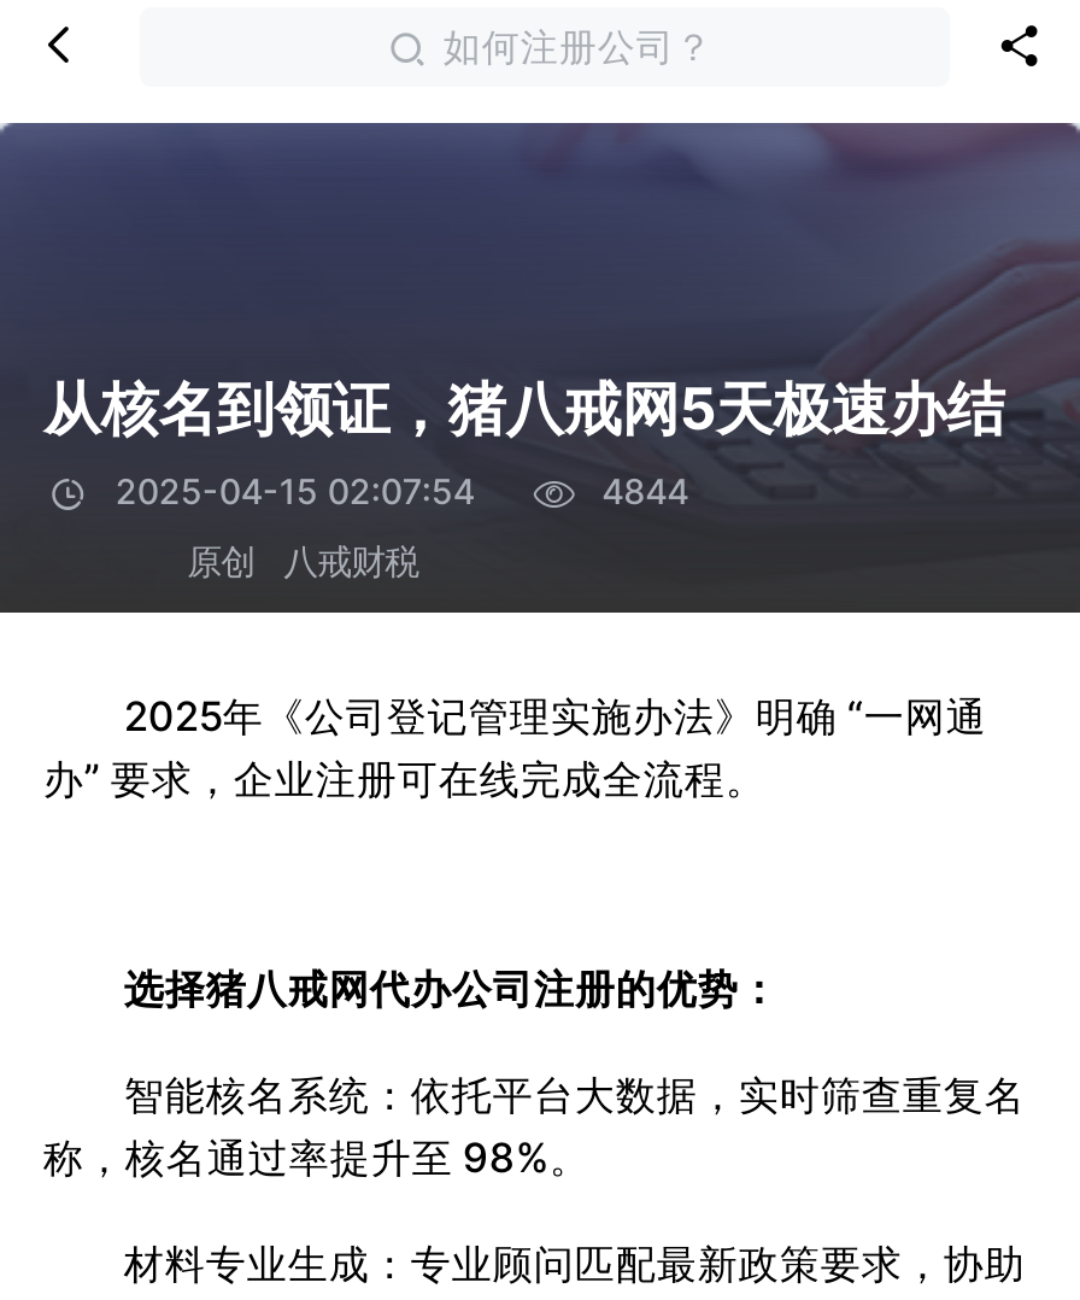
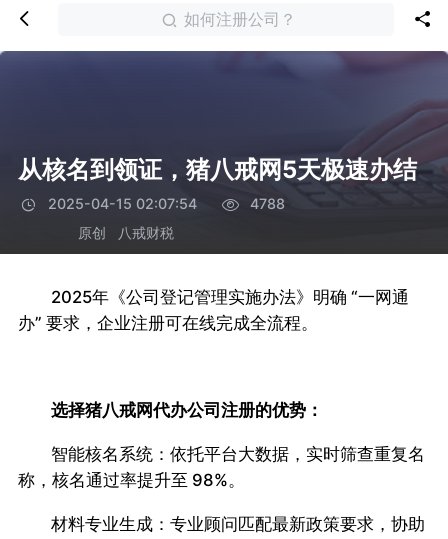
- 4844
+ 4788
